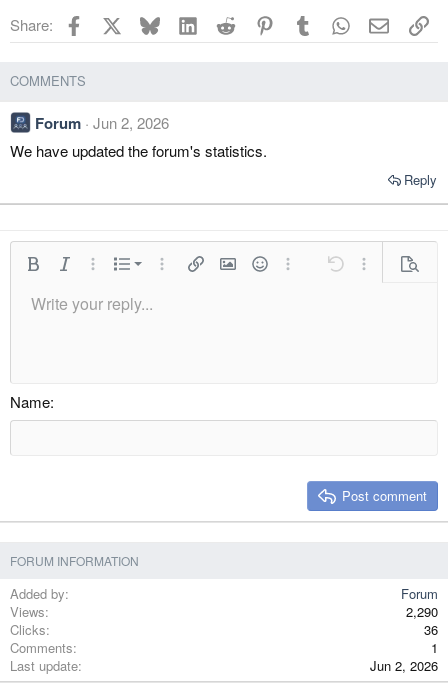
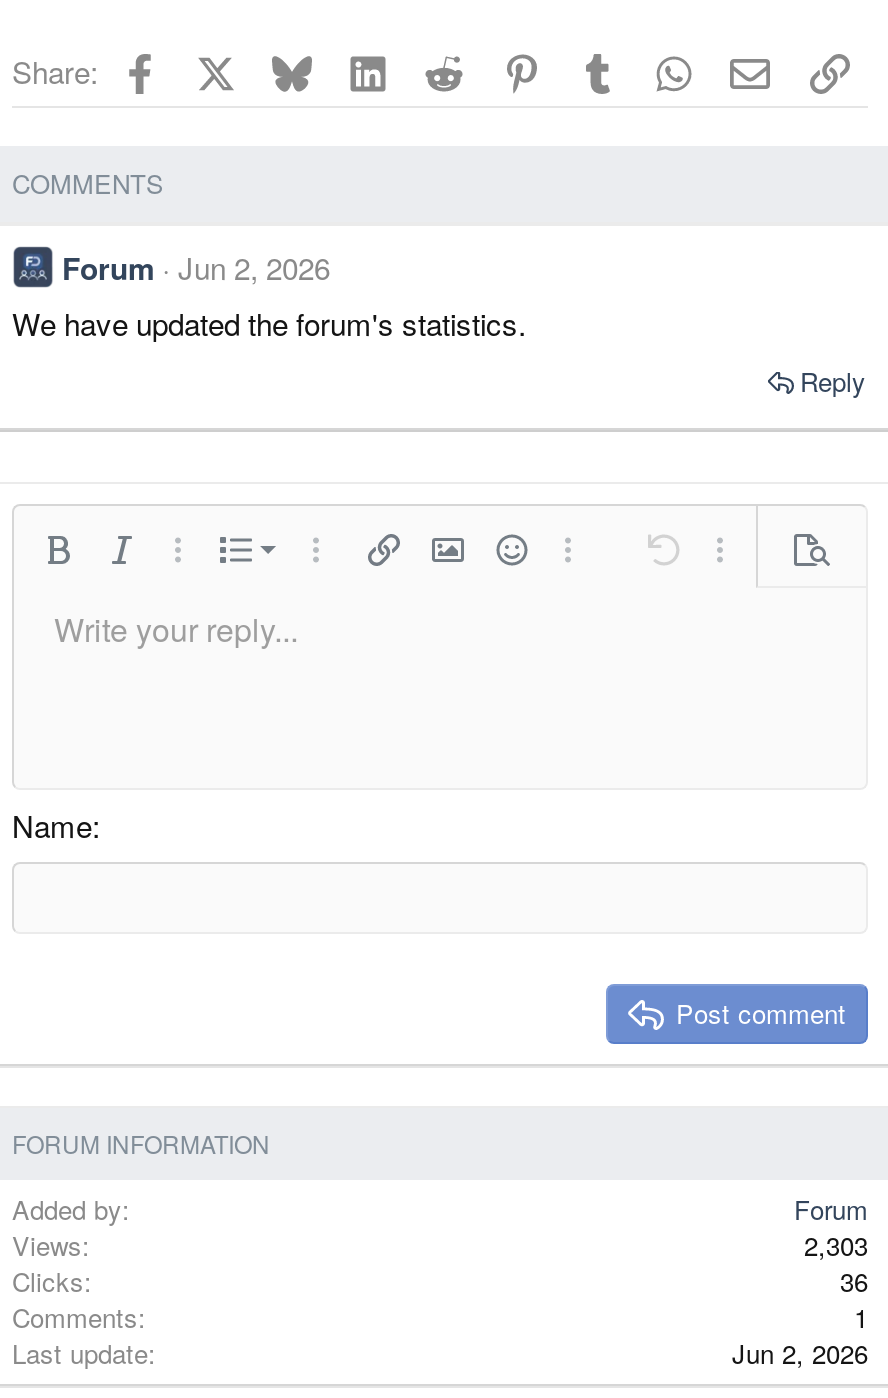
- 2,290
+ 2,303
